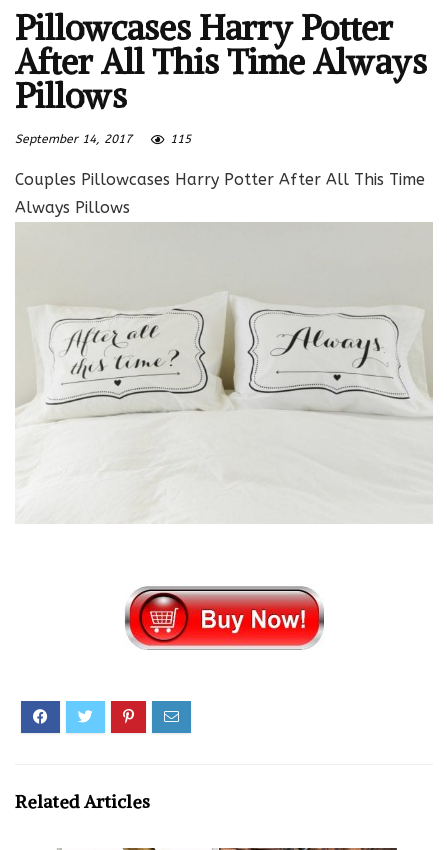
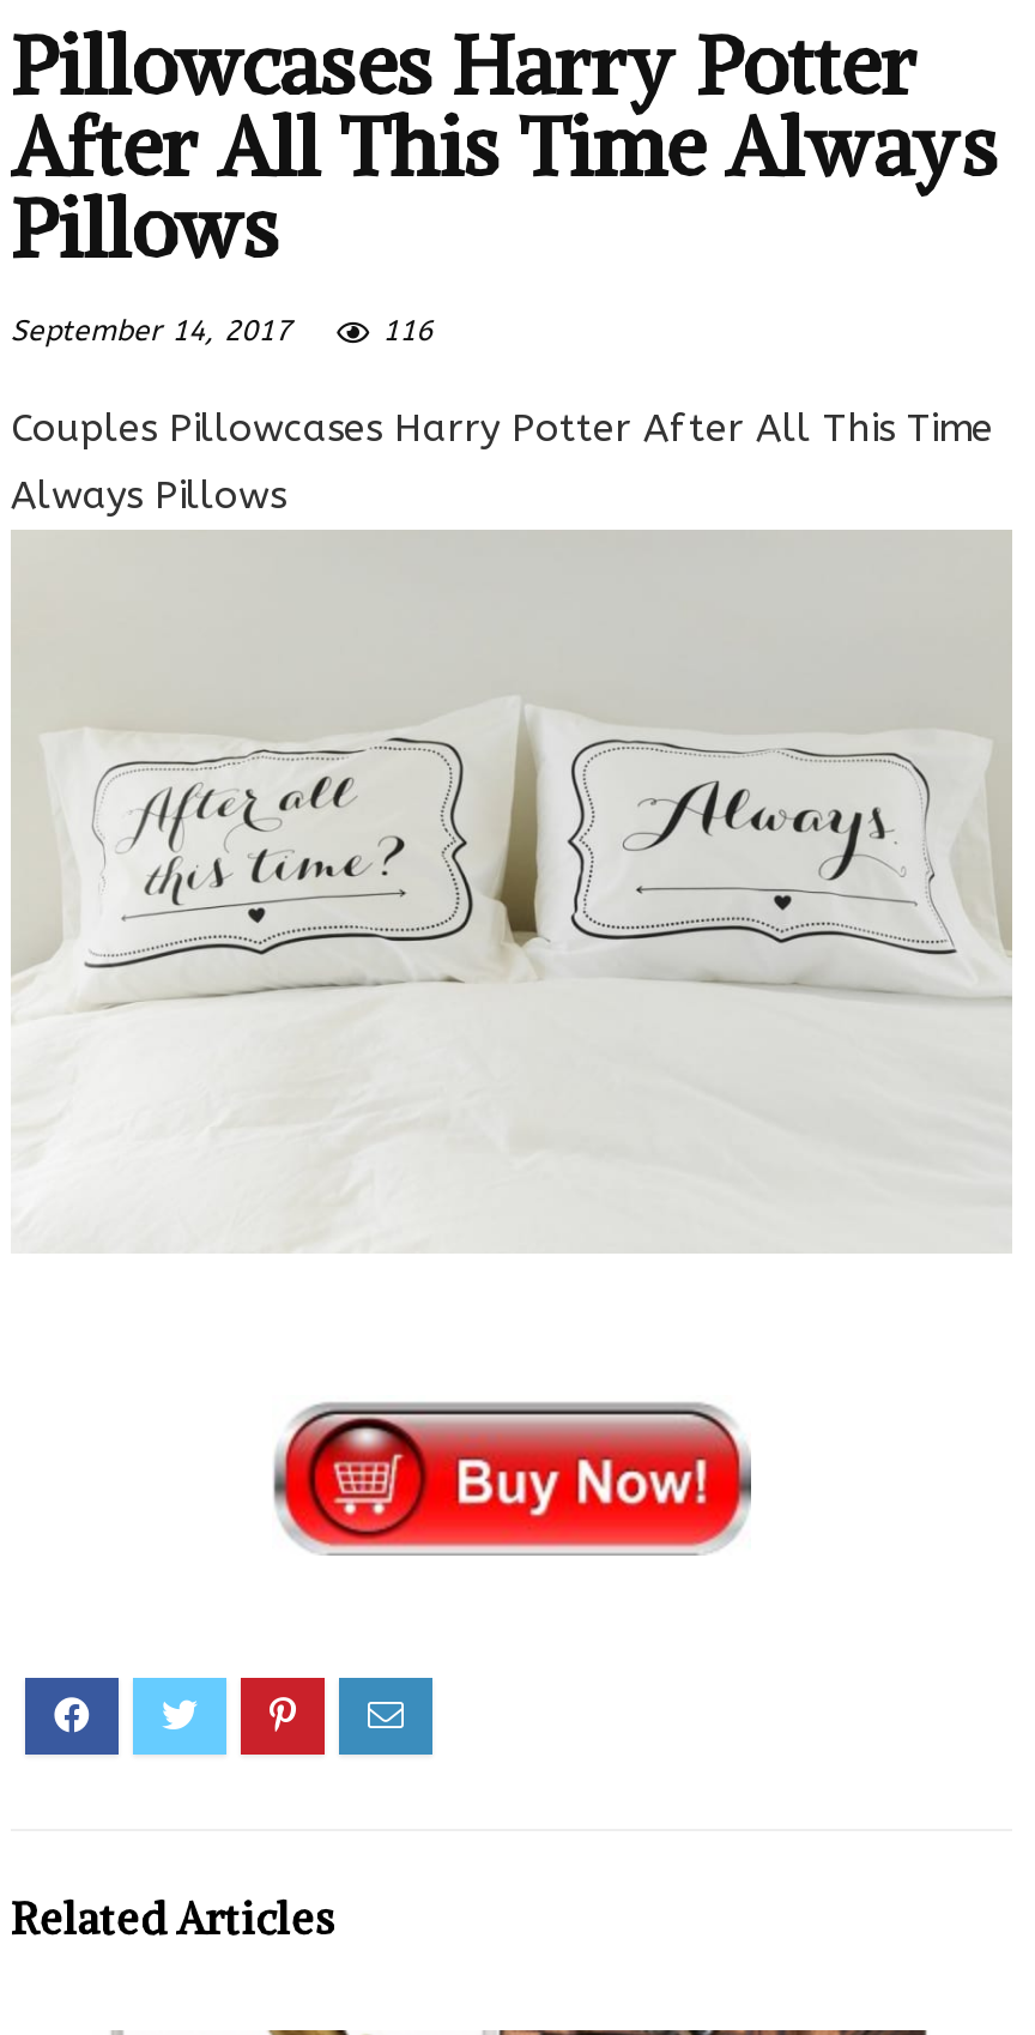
- 115
+ 116
